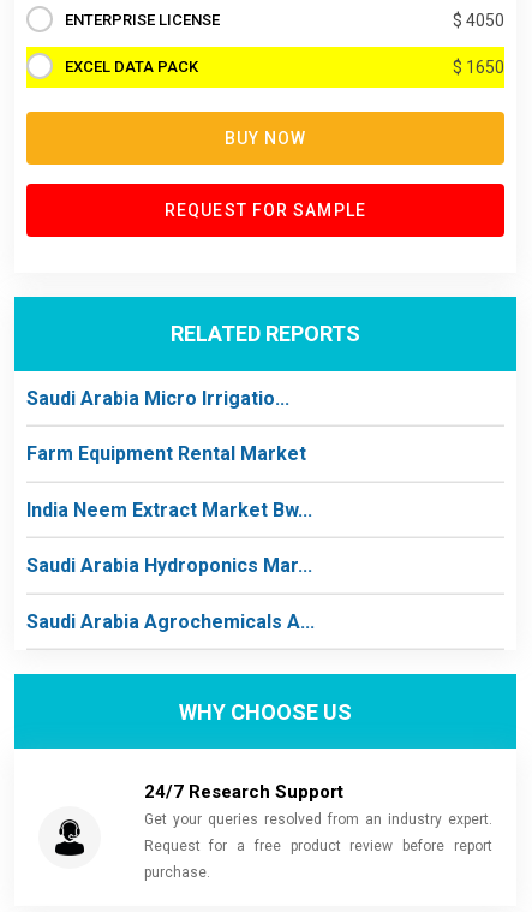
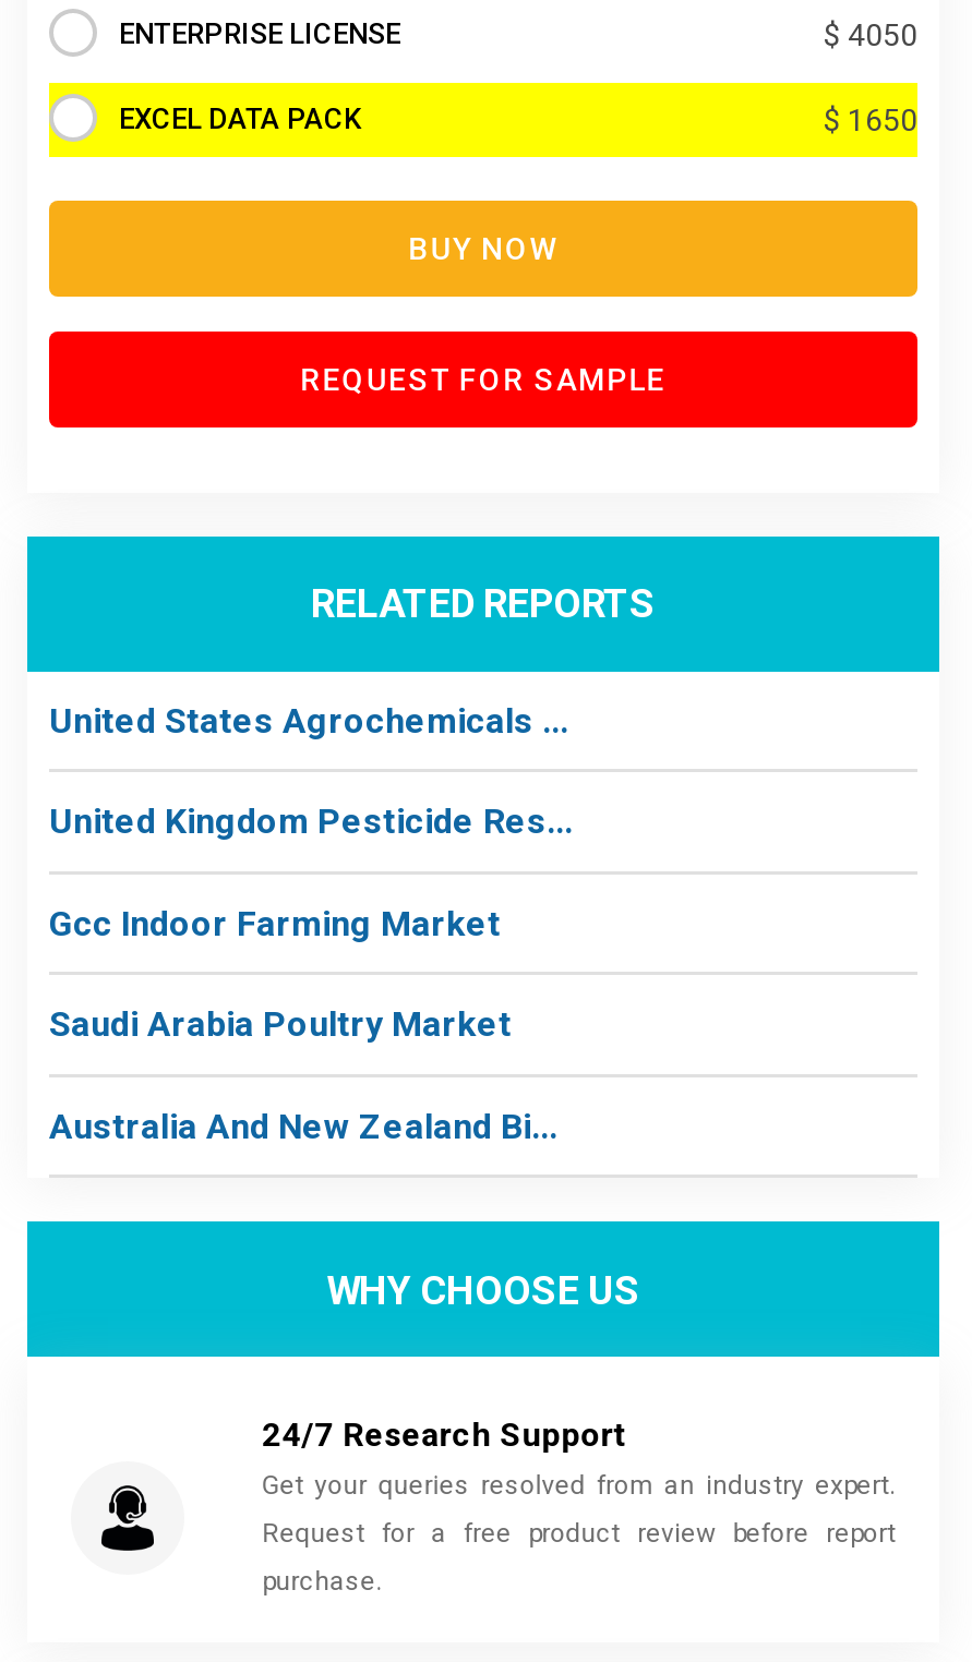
- Saudi Arabia Micro Irrigatio...
+ United States Agrochemicals ...

- Farm Equipment Rental Market
+ United Kingdom Pesticide Res...

- India Neem Extract Market Bw...
+ Gcc Indoor Farming Market

- Saudi Arabia Hydroponics Mar...
+ Saudi Arabia Poultry Market

- Saudi Arabia Agrochemicals A...
+ Australia And New Zealand Bi...
